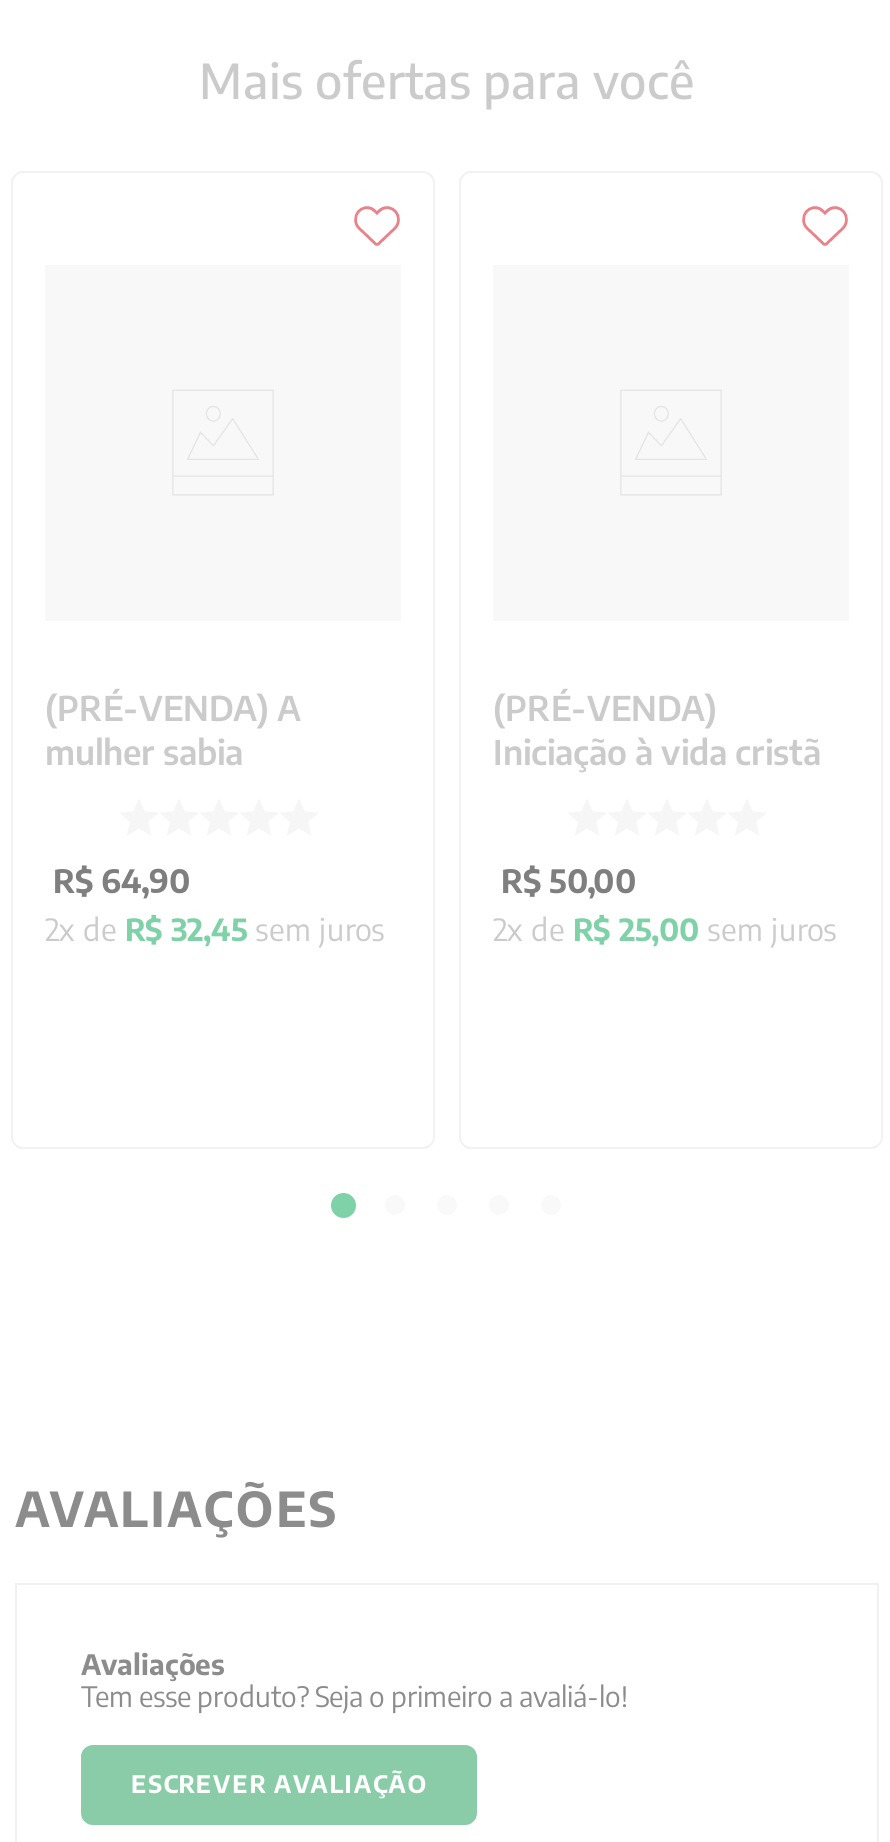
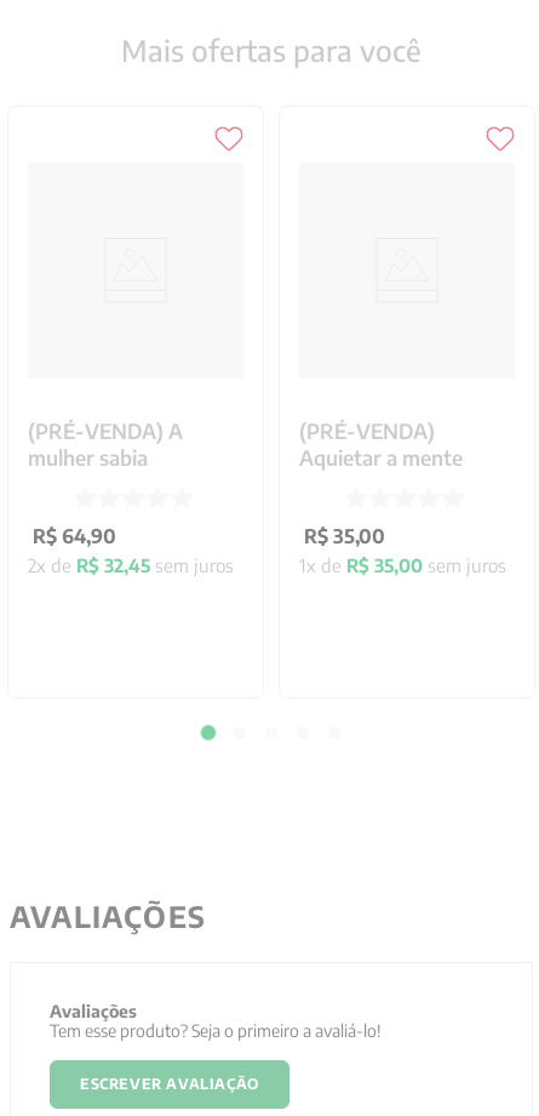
- Iniciação à vida cristã
+ Aquietar a mente

- R$ 50,00
- 2x de R$ 25,00 sem juros
+ R$ 35,00
+ 1x de R$ 35,00 sem juros
